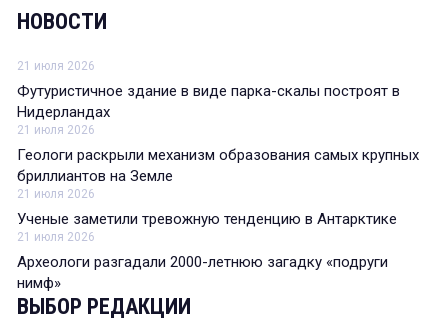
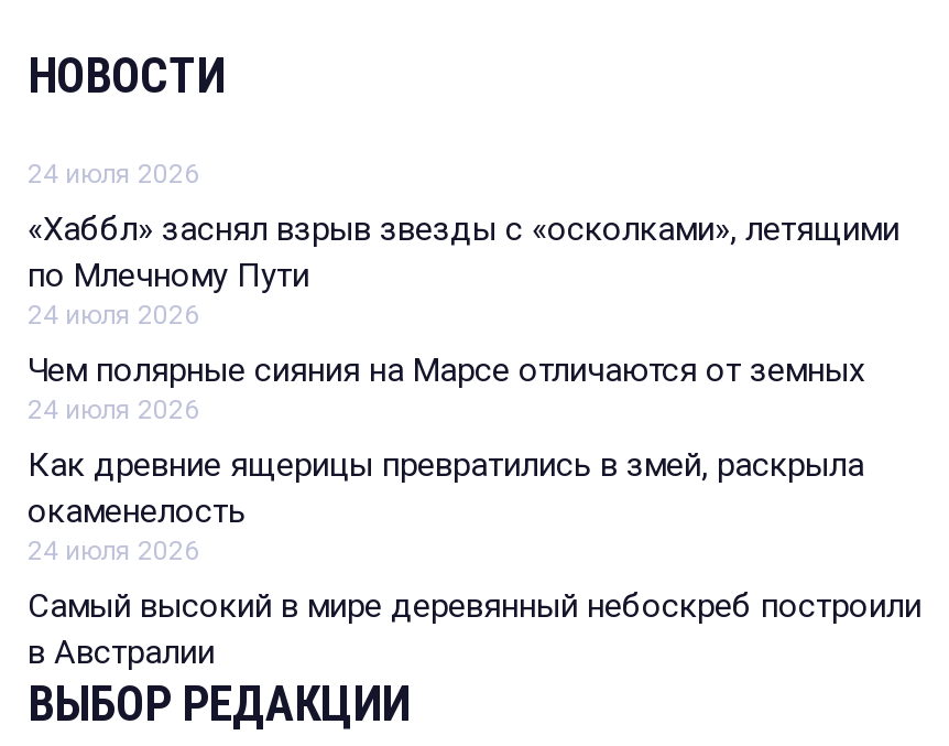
- 21 июля 2026
+ 24 июля 2026

- Футуристичное здание в виде парка-скалы построят в
- Нидерландах
- 21 июля 2026
+ «Хаббл» заснял взрыв звезды с «осколками», летящими
+ по Млечному Пути
+ 24 июля 2026

- Геологи раскрыли механизм образования самых крупных
- бриллиантов на Земле
- 21 июля 2026
+ Чем полярные сияния на Марсе отличаются от земных
+ 24 июля 2026

- Ученые заметили тревожную тенденцию в Антарктике
- 21 июля 2026
+ Как древние ящерицы превратились в змей, раскрыла
+ окаменелость
+ 24 июля 2026

- Археологи разгадали 2000-летнюю загадку «подруги
- нимф»
+ Самый высокий в мире деревянный небоскреб построили
+ в Австралии
